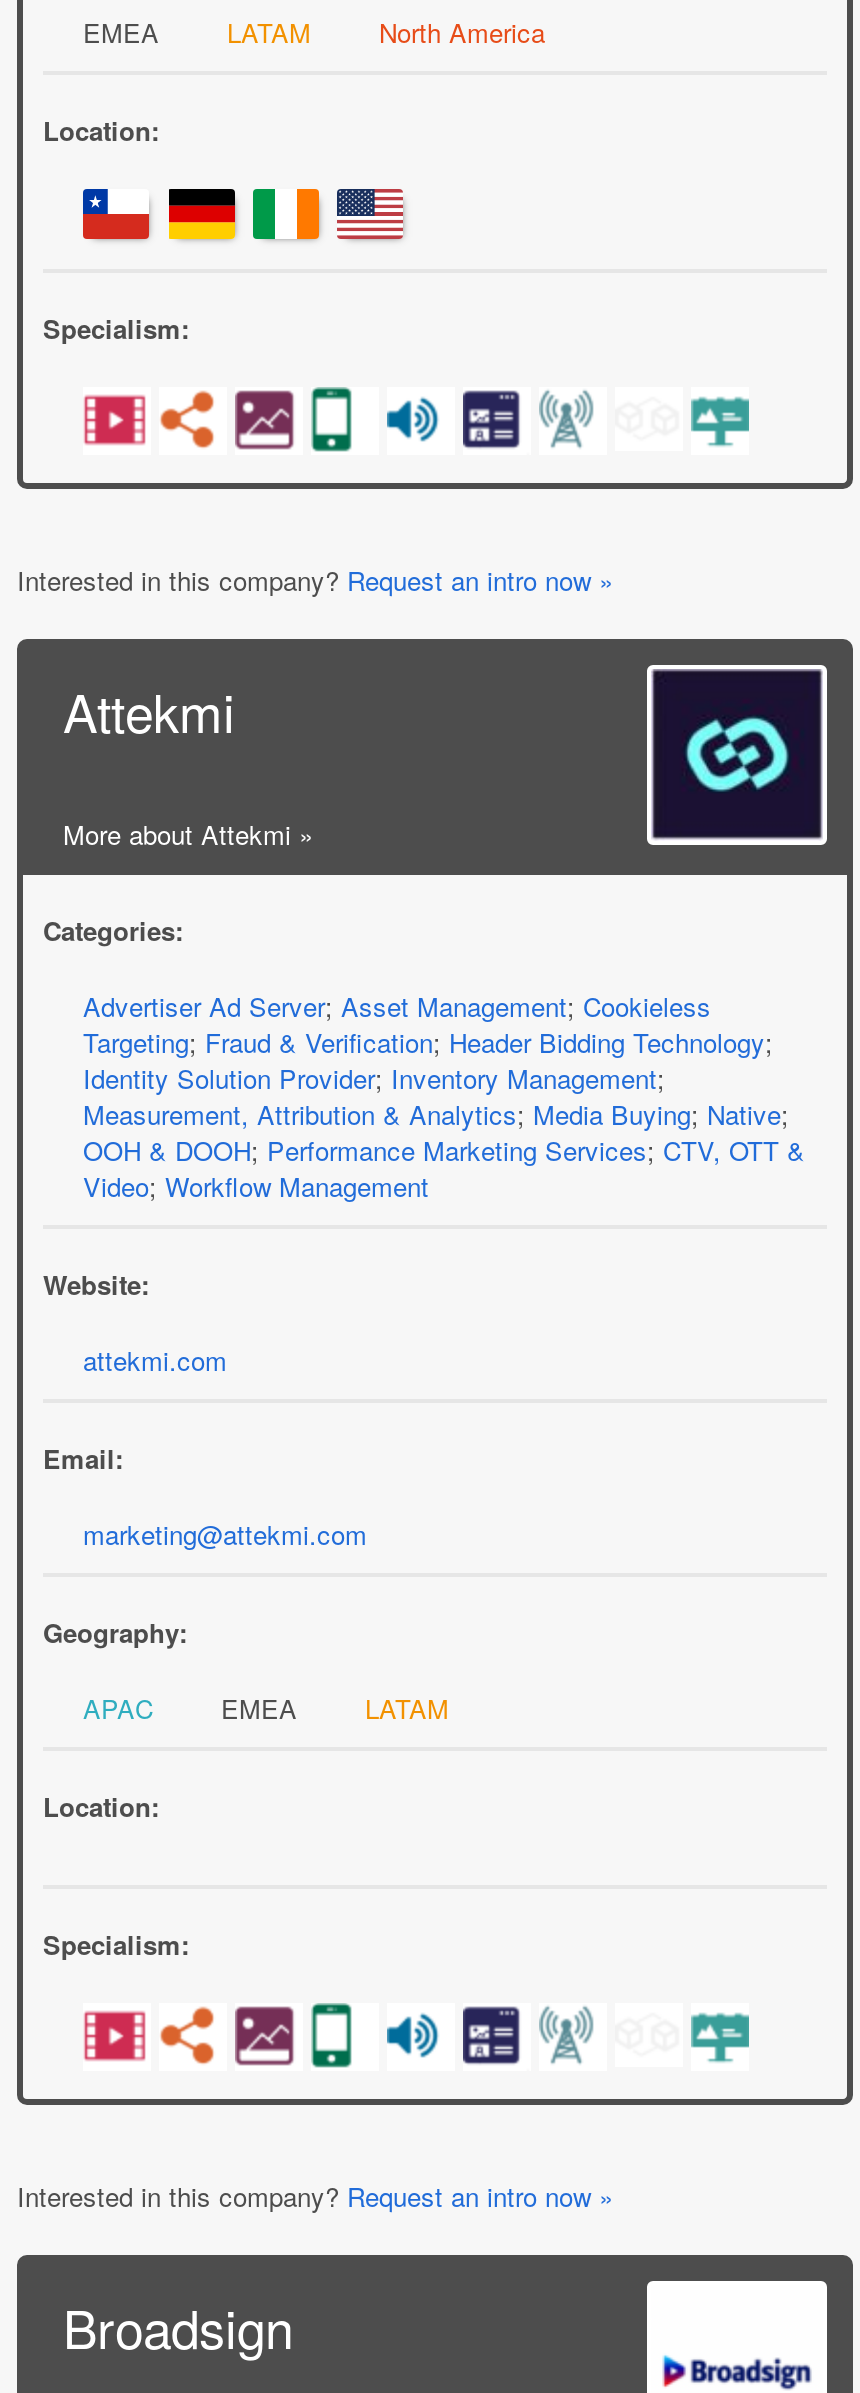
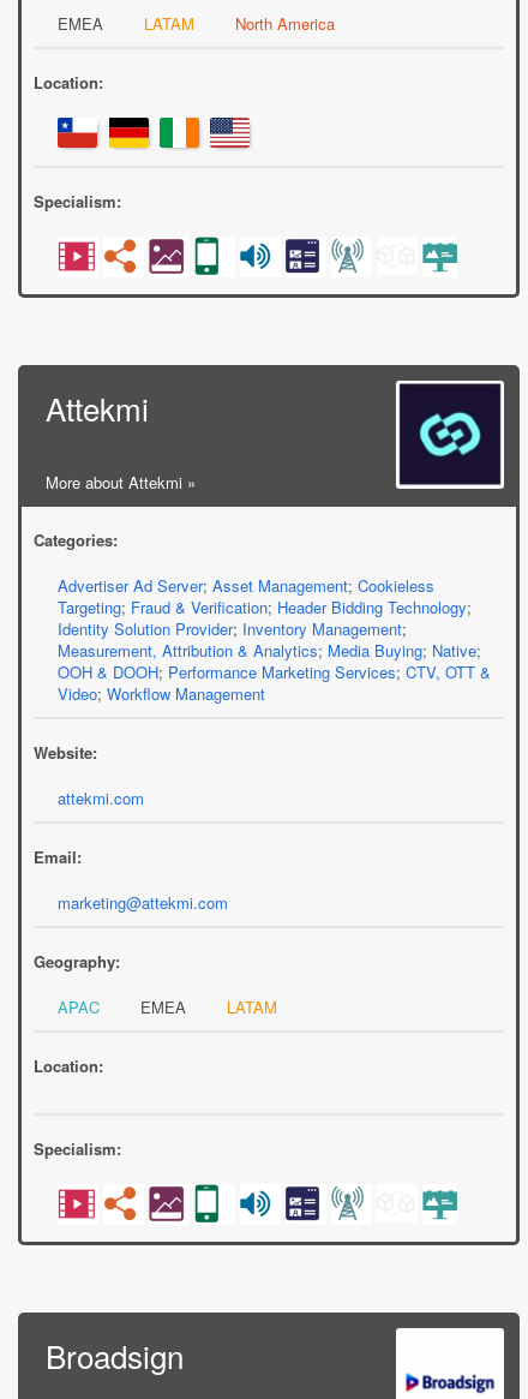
- Interested in this company? Request an intro now »

- Interested in this company? Request an intro now »
